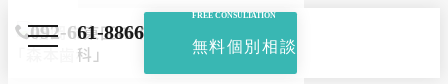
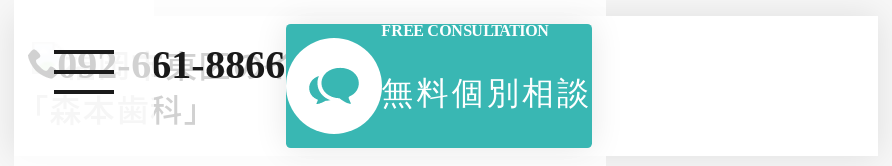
+ [image]
